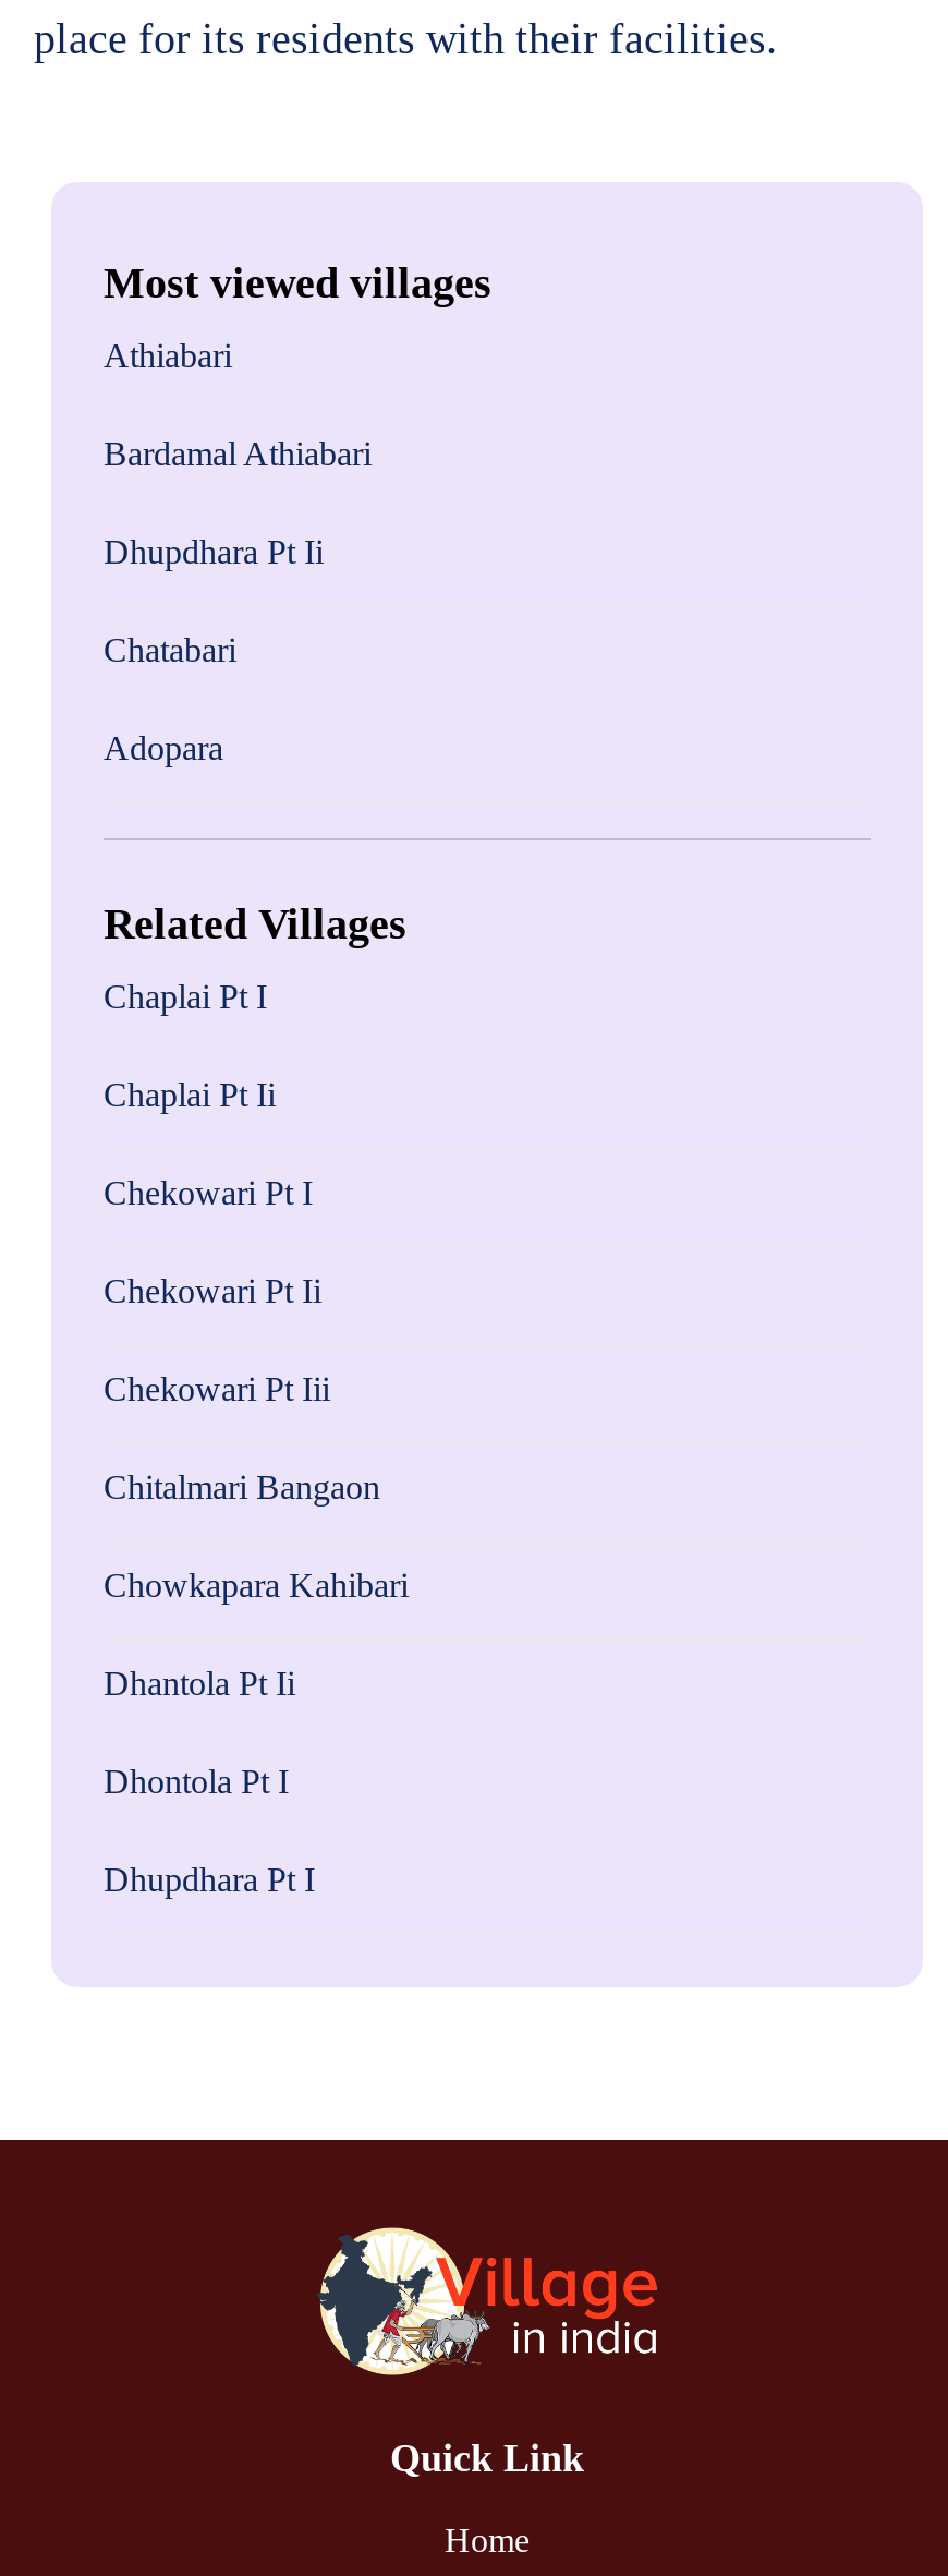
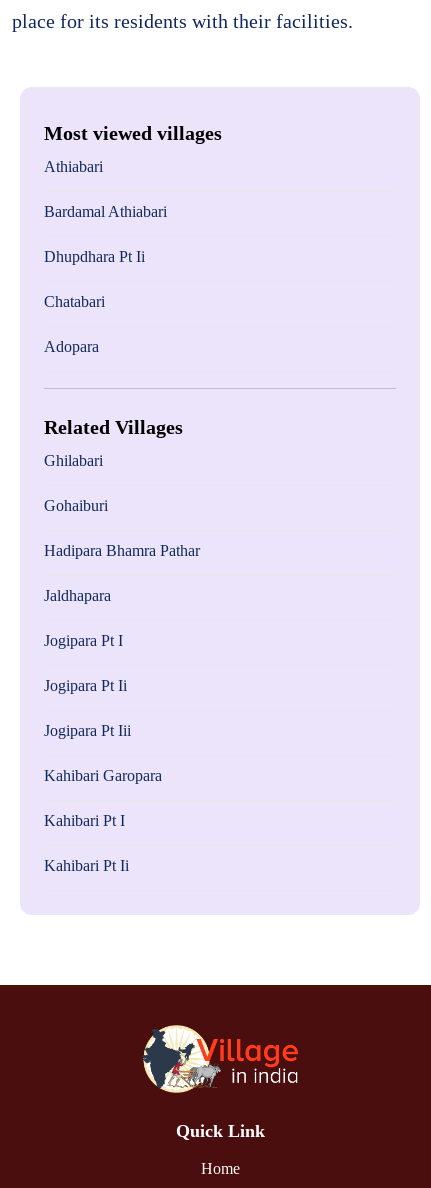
- Chaplai Pt I
+ Ghilabari

- Chaplai Pt Ii
+ Gohaiburi

- Chekowari Pt I
+ Hadipara Bhamra Pathar

- Chekowari Pt Ii
+ Jaldhapara

- Chekowari Pt Iii
+ Jogipara Pt I

- Chitalmari Bangaon
+ Jogipara Pt Ii

- Chowkapara Kahibari
+ Jogipara Pt Iii

- Dhantola Pt Ii
+ Kahibari Garopara

- Dhontola Pt I
+ Kahibari Pt I

- Dhupdhara Pt I
+ Kahibari Pt Ii
